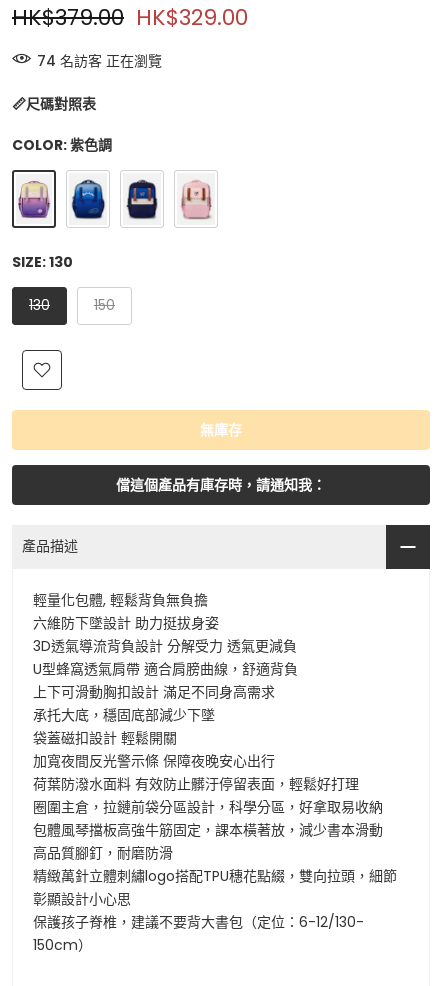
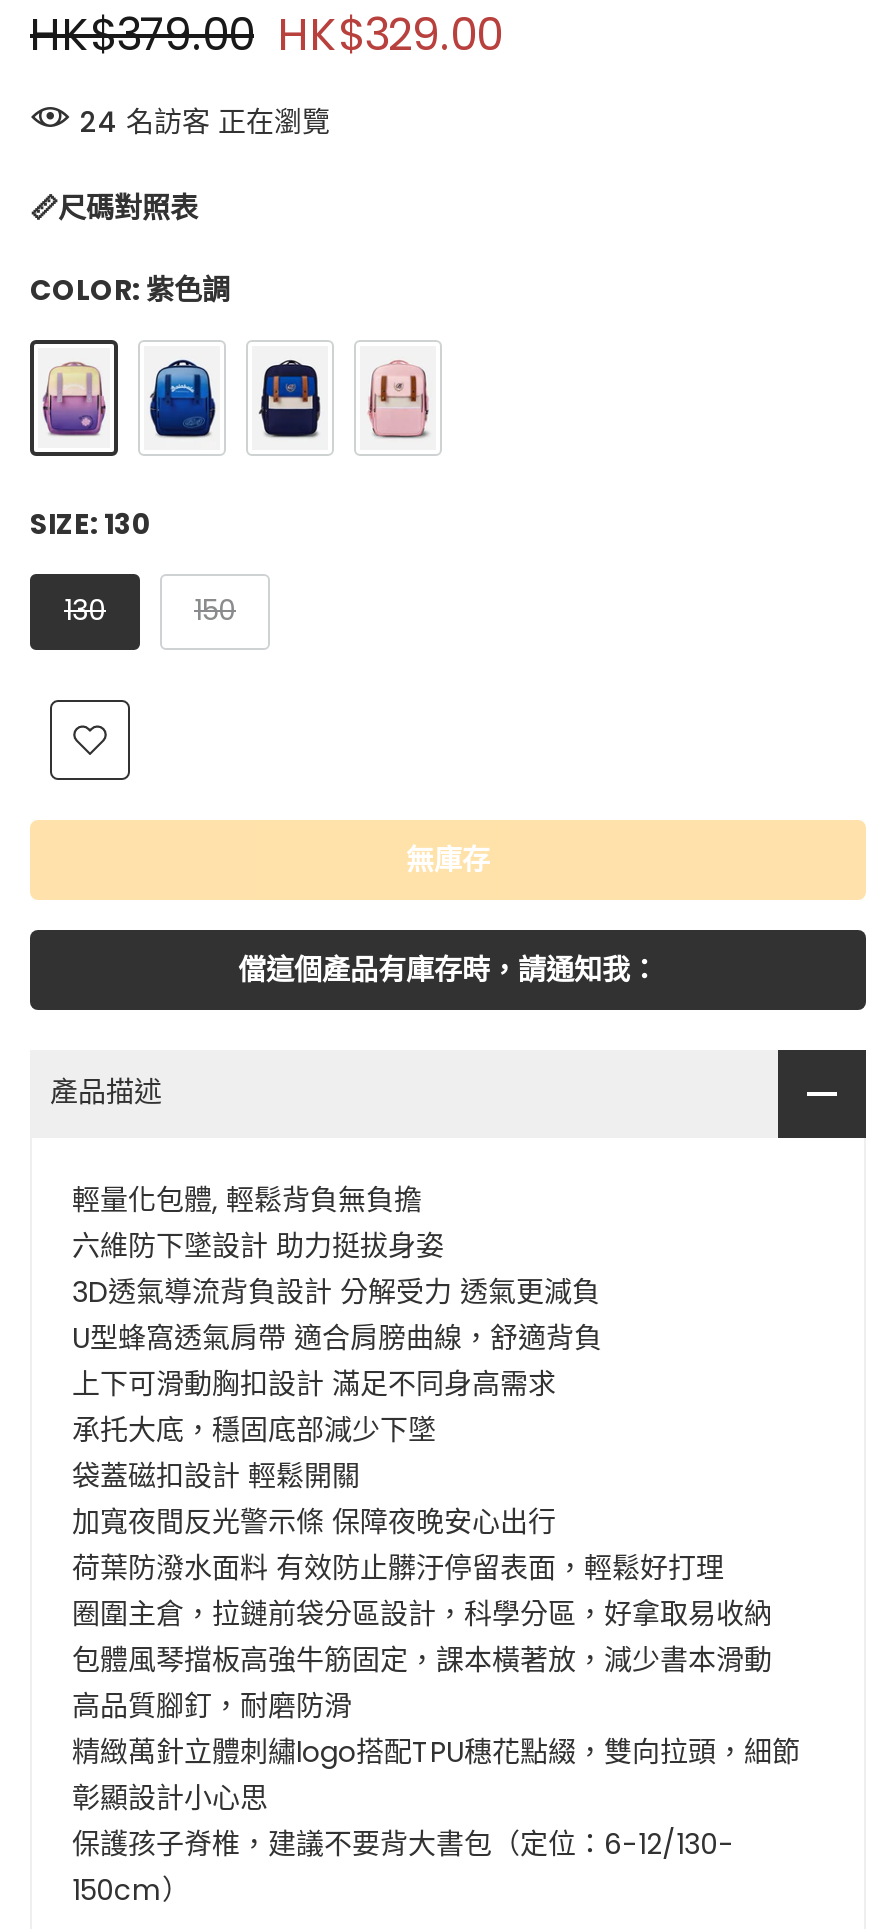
- 74 名訪客正在瀏覽
+ 24 名訪客正在瀏覽
